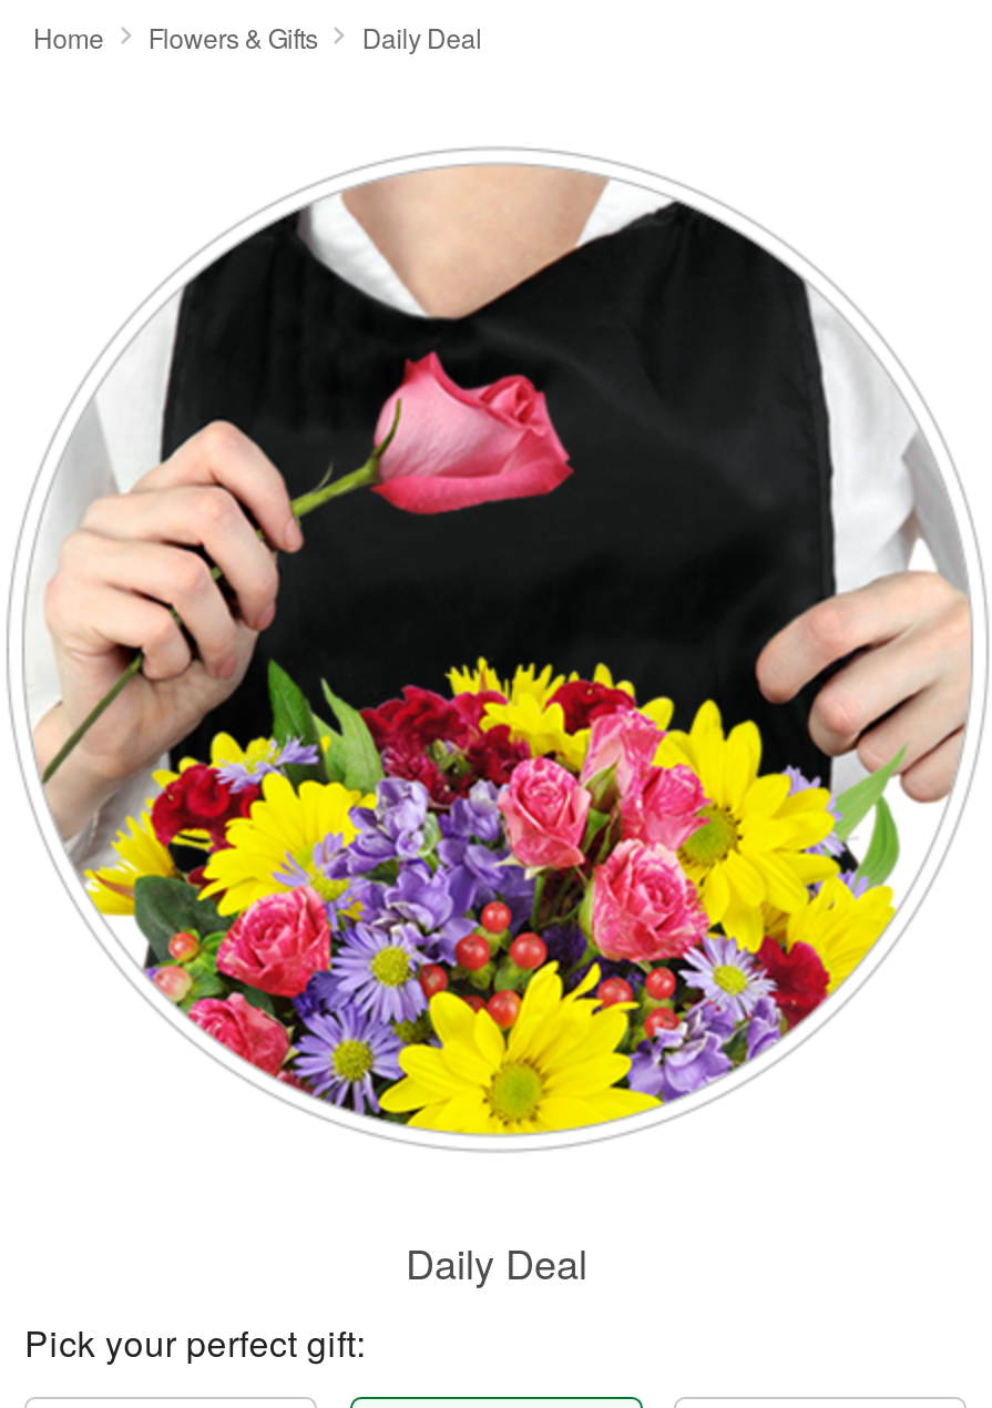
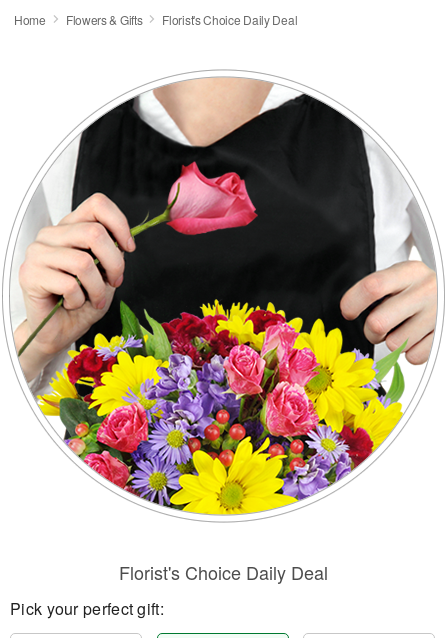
- Daily Deal
+ Florist's Choice Daily Deal

- Daily Deal
+ Florist's Choice Daily Deal
